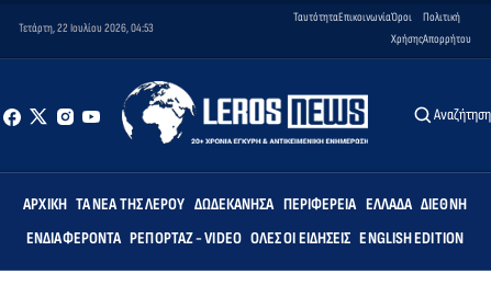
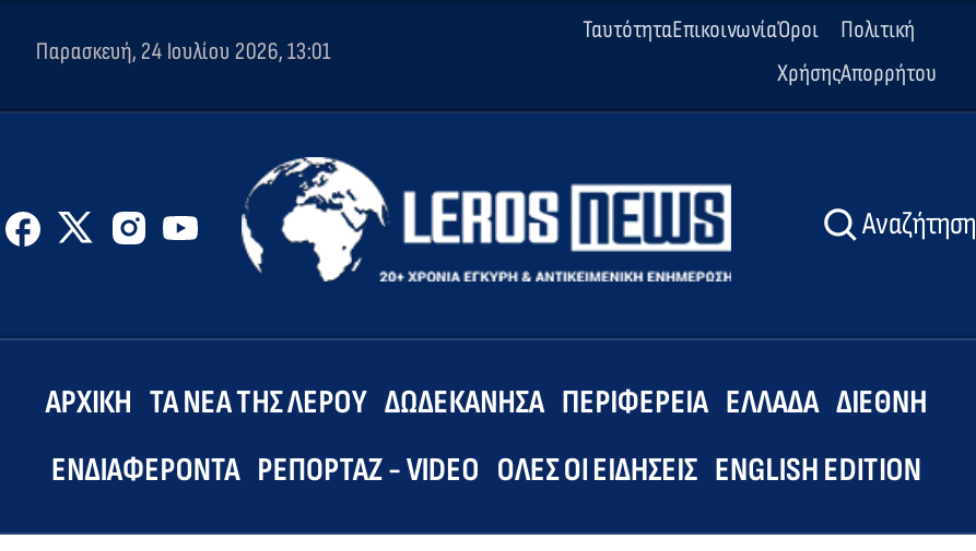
- Τετάρτη, 22 Ιουλίου 2026, 04:53
+ Παρασκευή, 24 Ιουλίου 2026, 13:01
